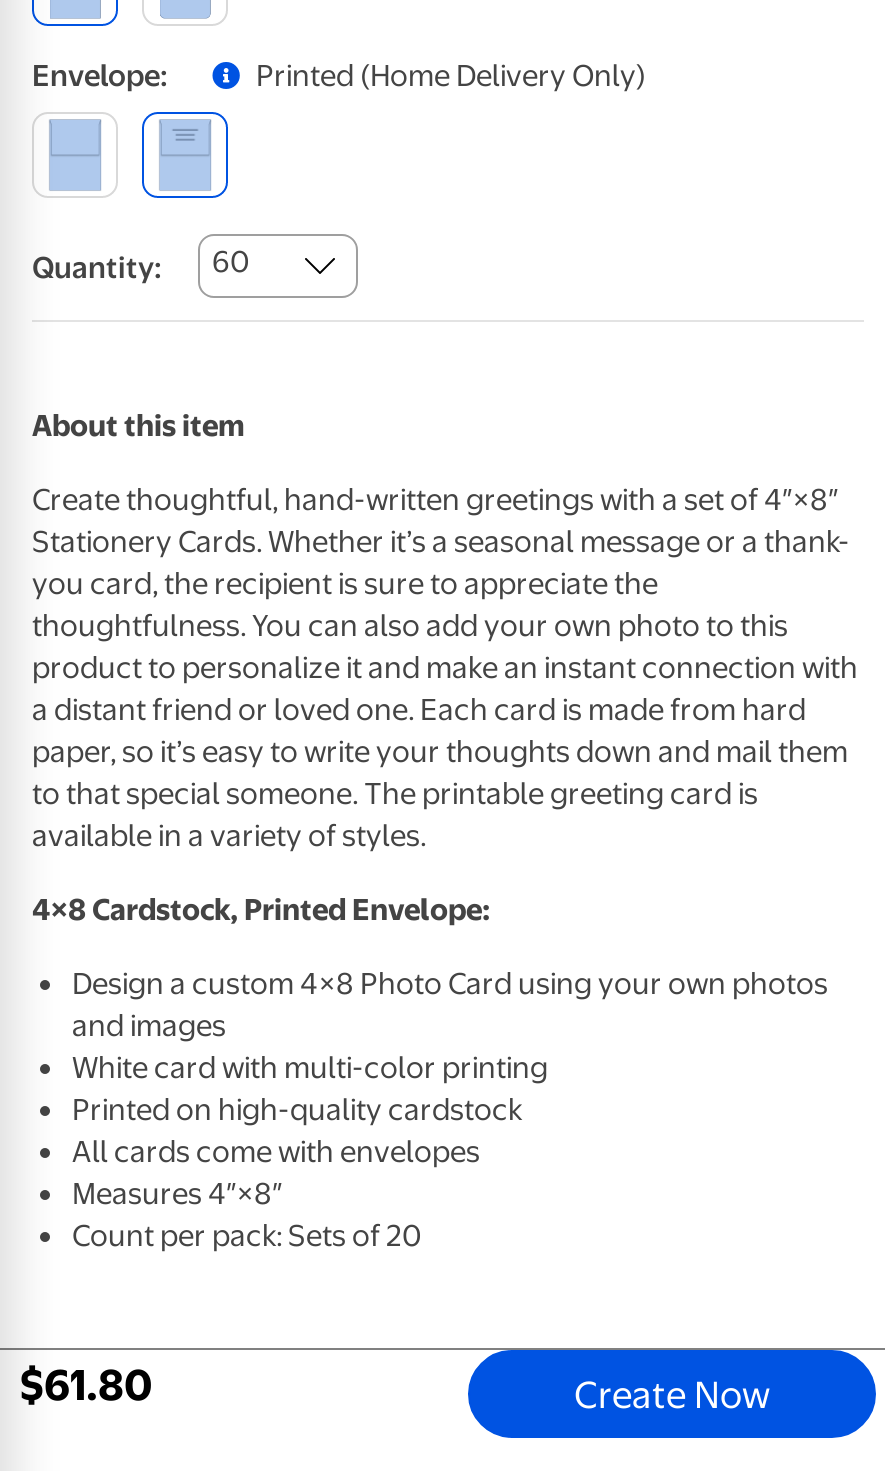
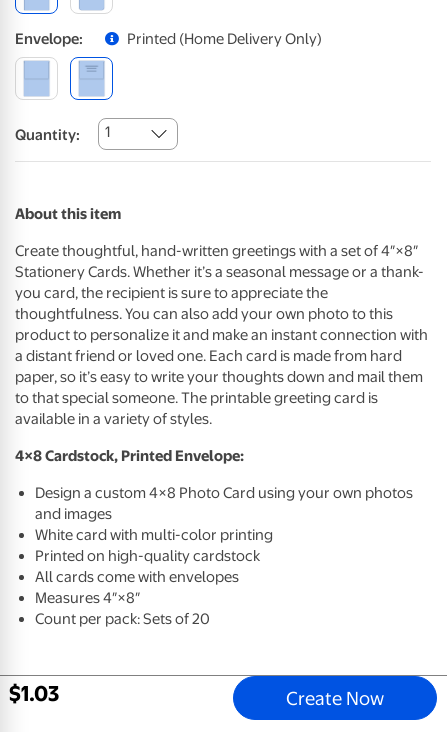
- Quantity: 60
+ Quantity: 1

- $61.80
+ $1.03
